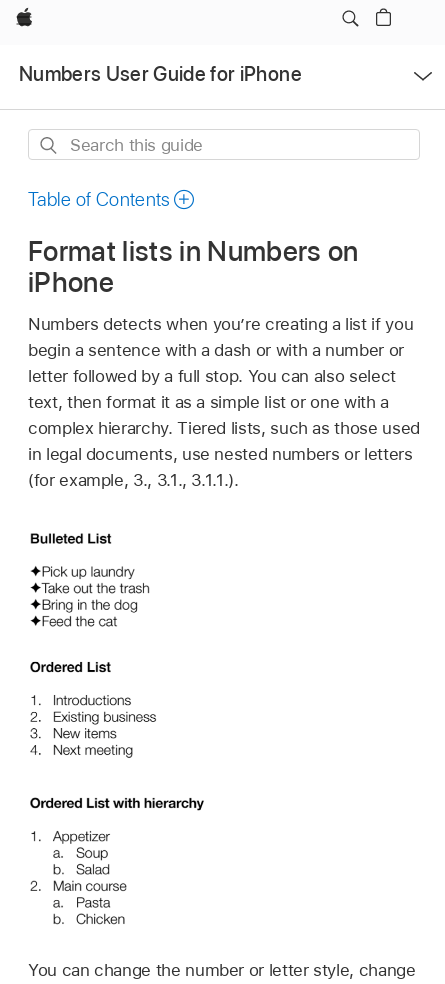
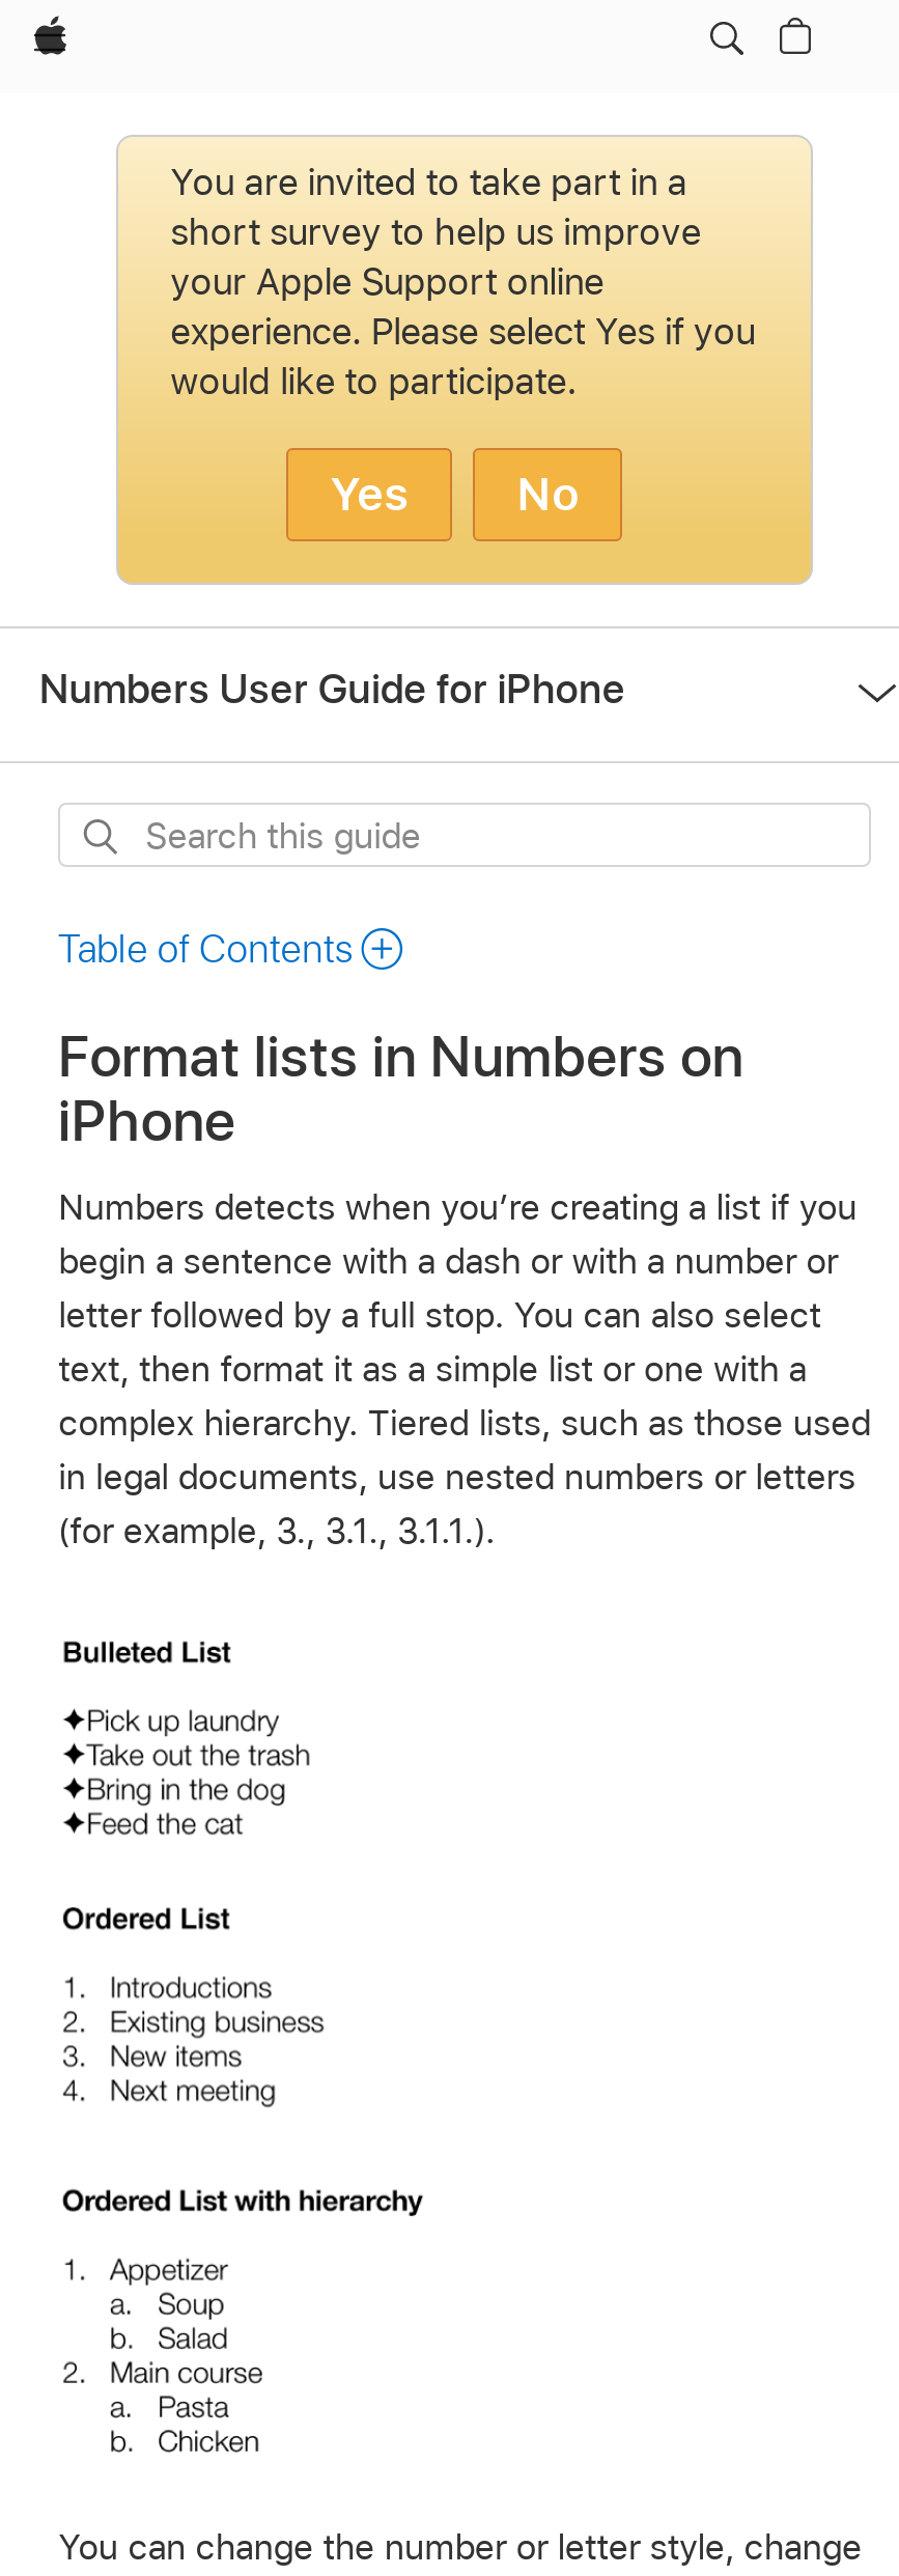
+ [image]
+ You are invited to take part in a
+ short survey to help us improve
+ your Apple Support online
+ experience. Please select Yes if you
+ would like to participate.
+ Yes
+ No
